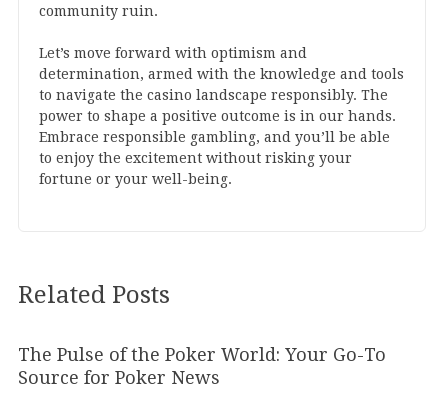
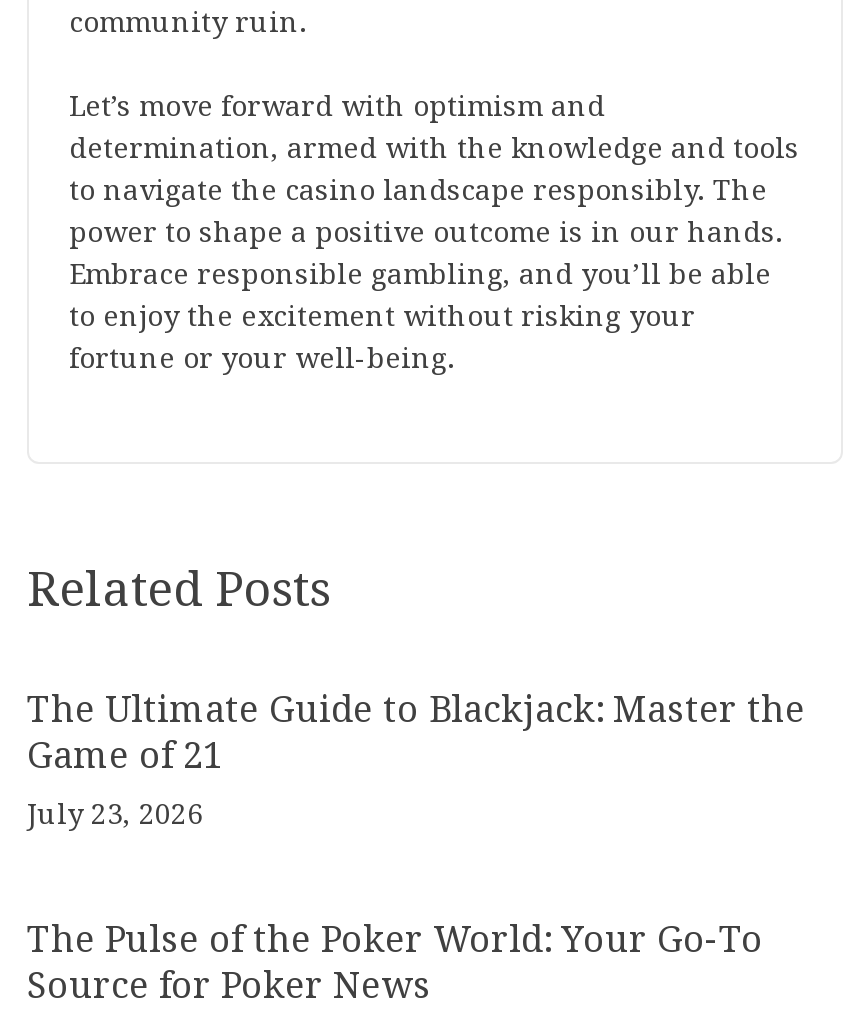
+ The Ultimate Guide to Blackjack: Master the
+ Game of 21
+ July 23, 2026
